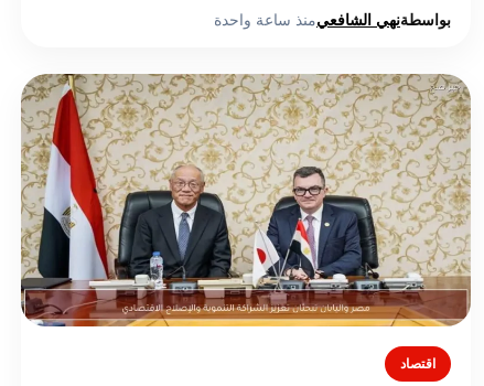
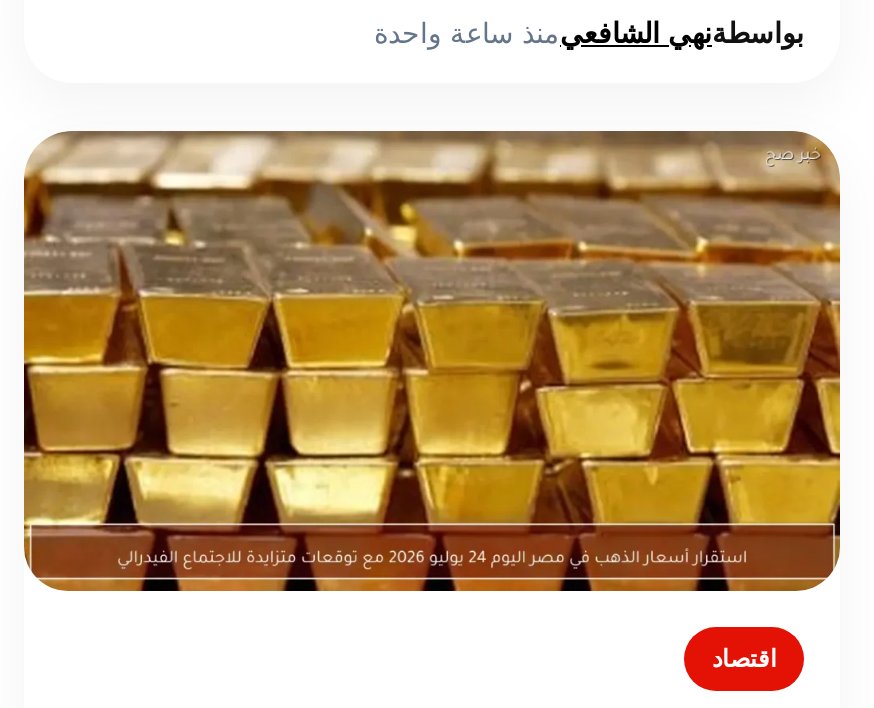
- [image]
+ [image]
